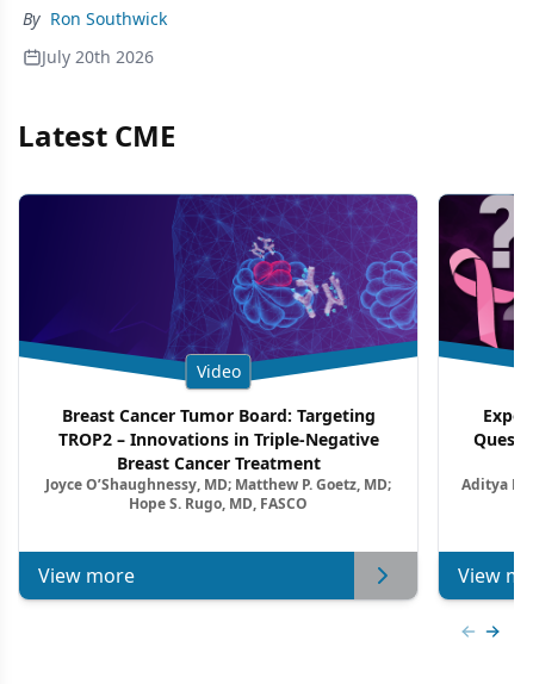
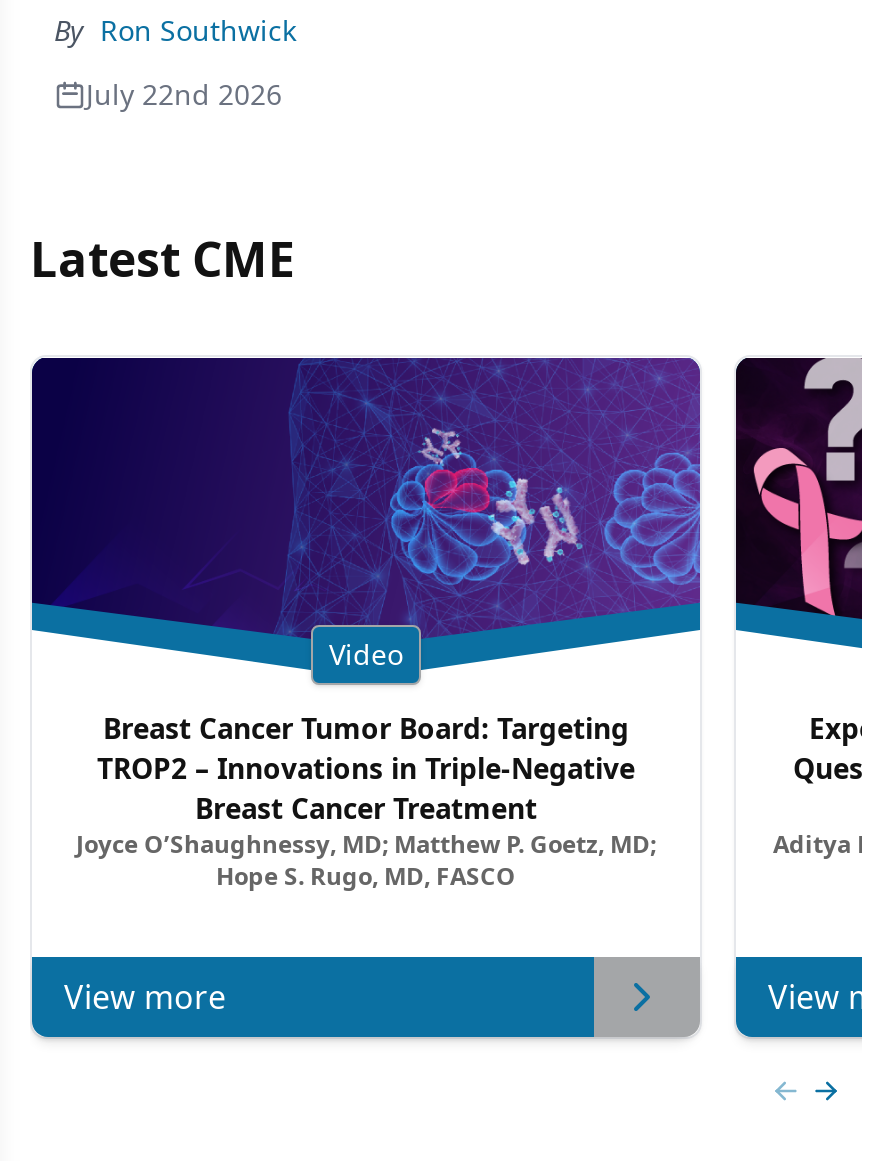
- July 20th 2026
+ July 22nd 2026
